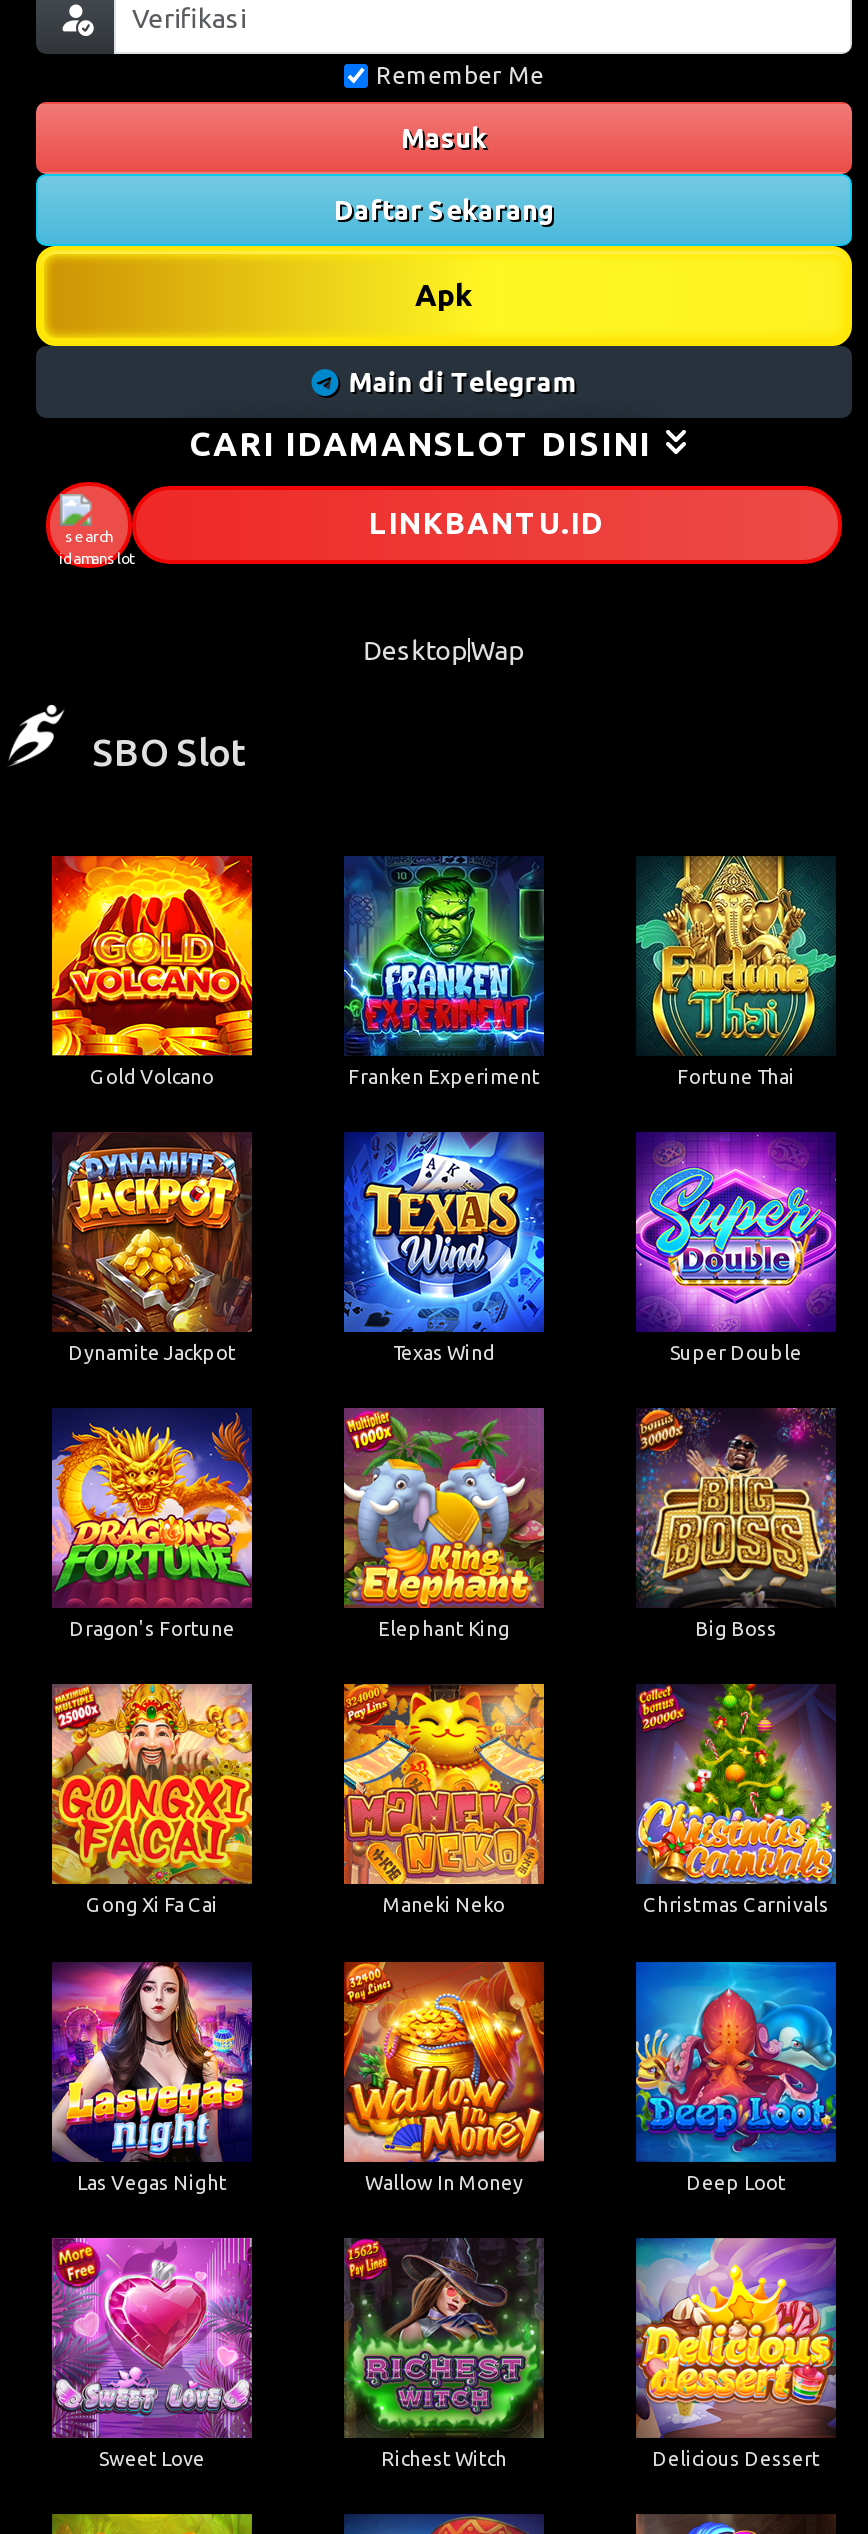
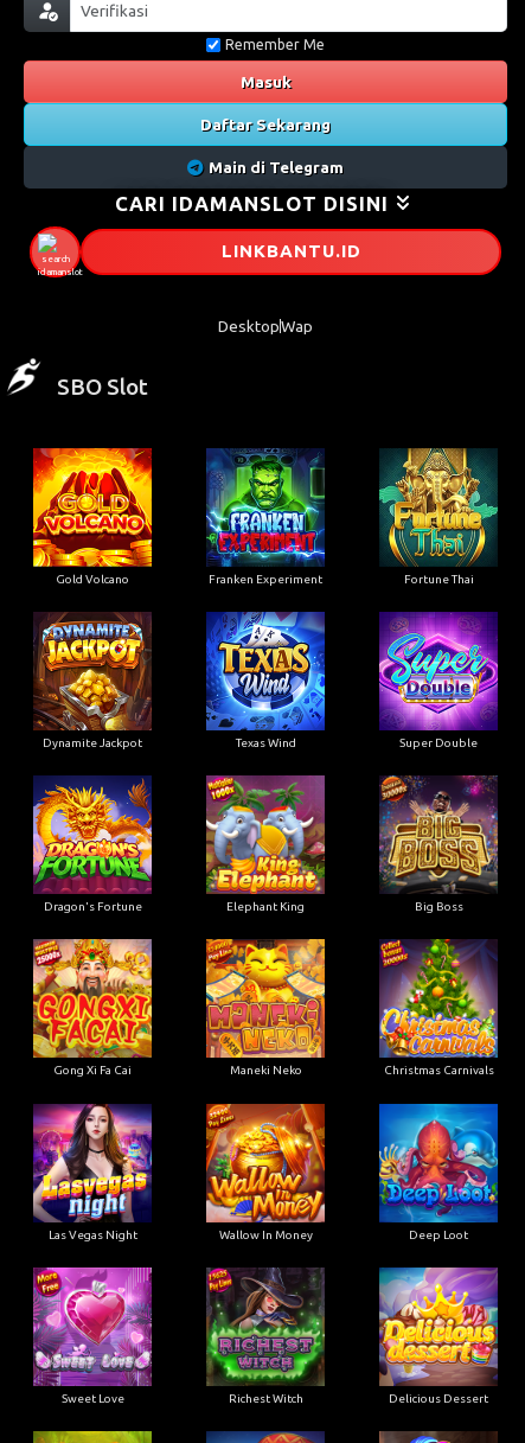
- Apk
